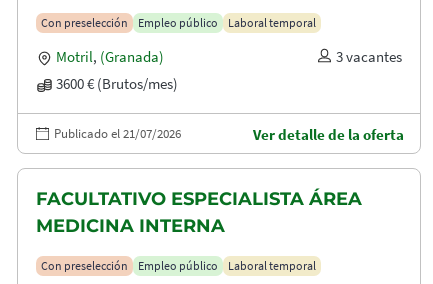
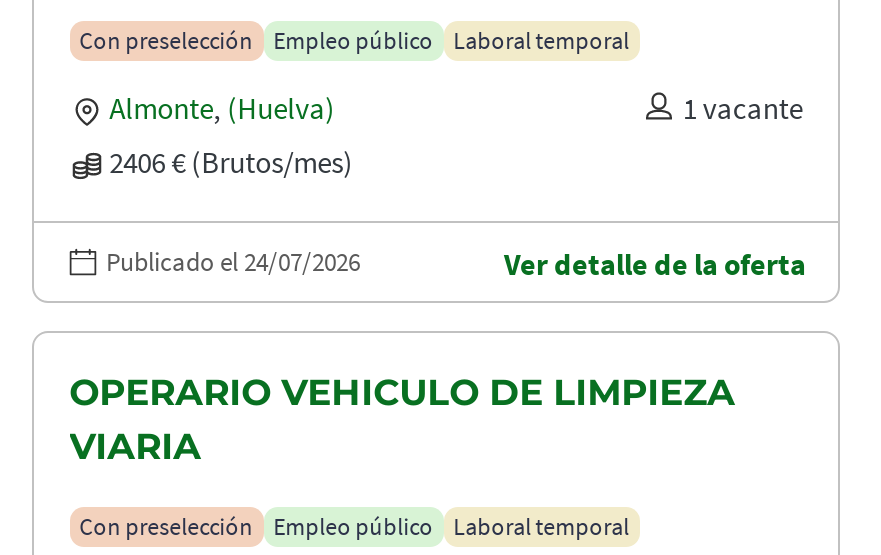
- Motril, (Granada)
- 3 vacantes
- 3600 € (Brutos/mes)
+ Almonte, (Huelva)
+ 1 vacante
+ 2406 € (Brutos/mes)

- Publicado el 21/07/2026
+ Publicado el 24/07/2026

- FACULTATIVO ESPECIALISTA ÁREA
- MEDICINA INTERNA
+ OPERARIO VEHICULO DE LIMPIEZA
+ VIARIA
